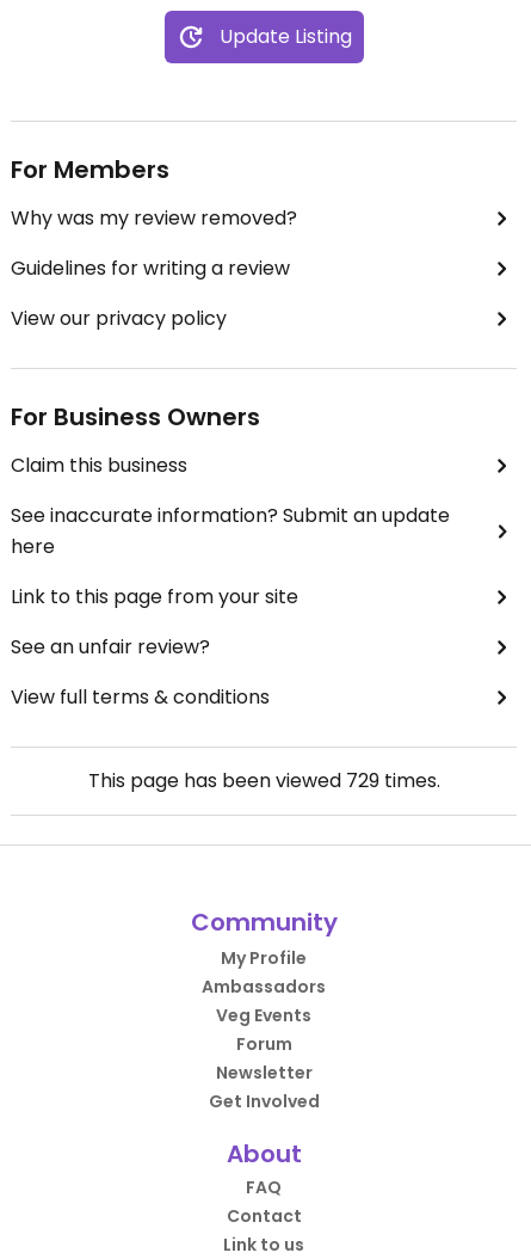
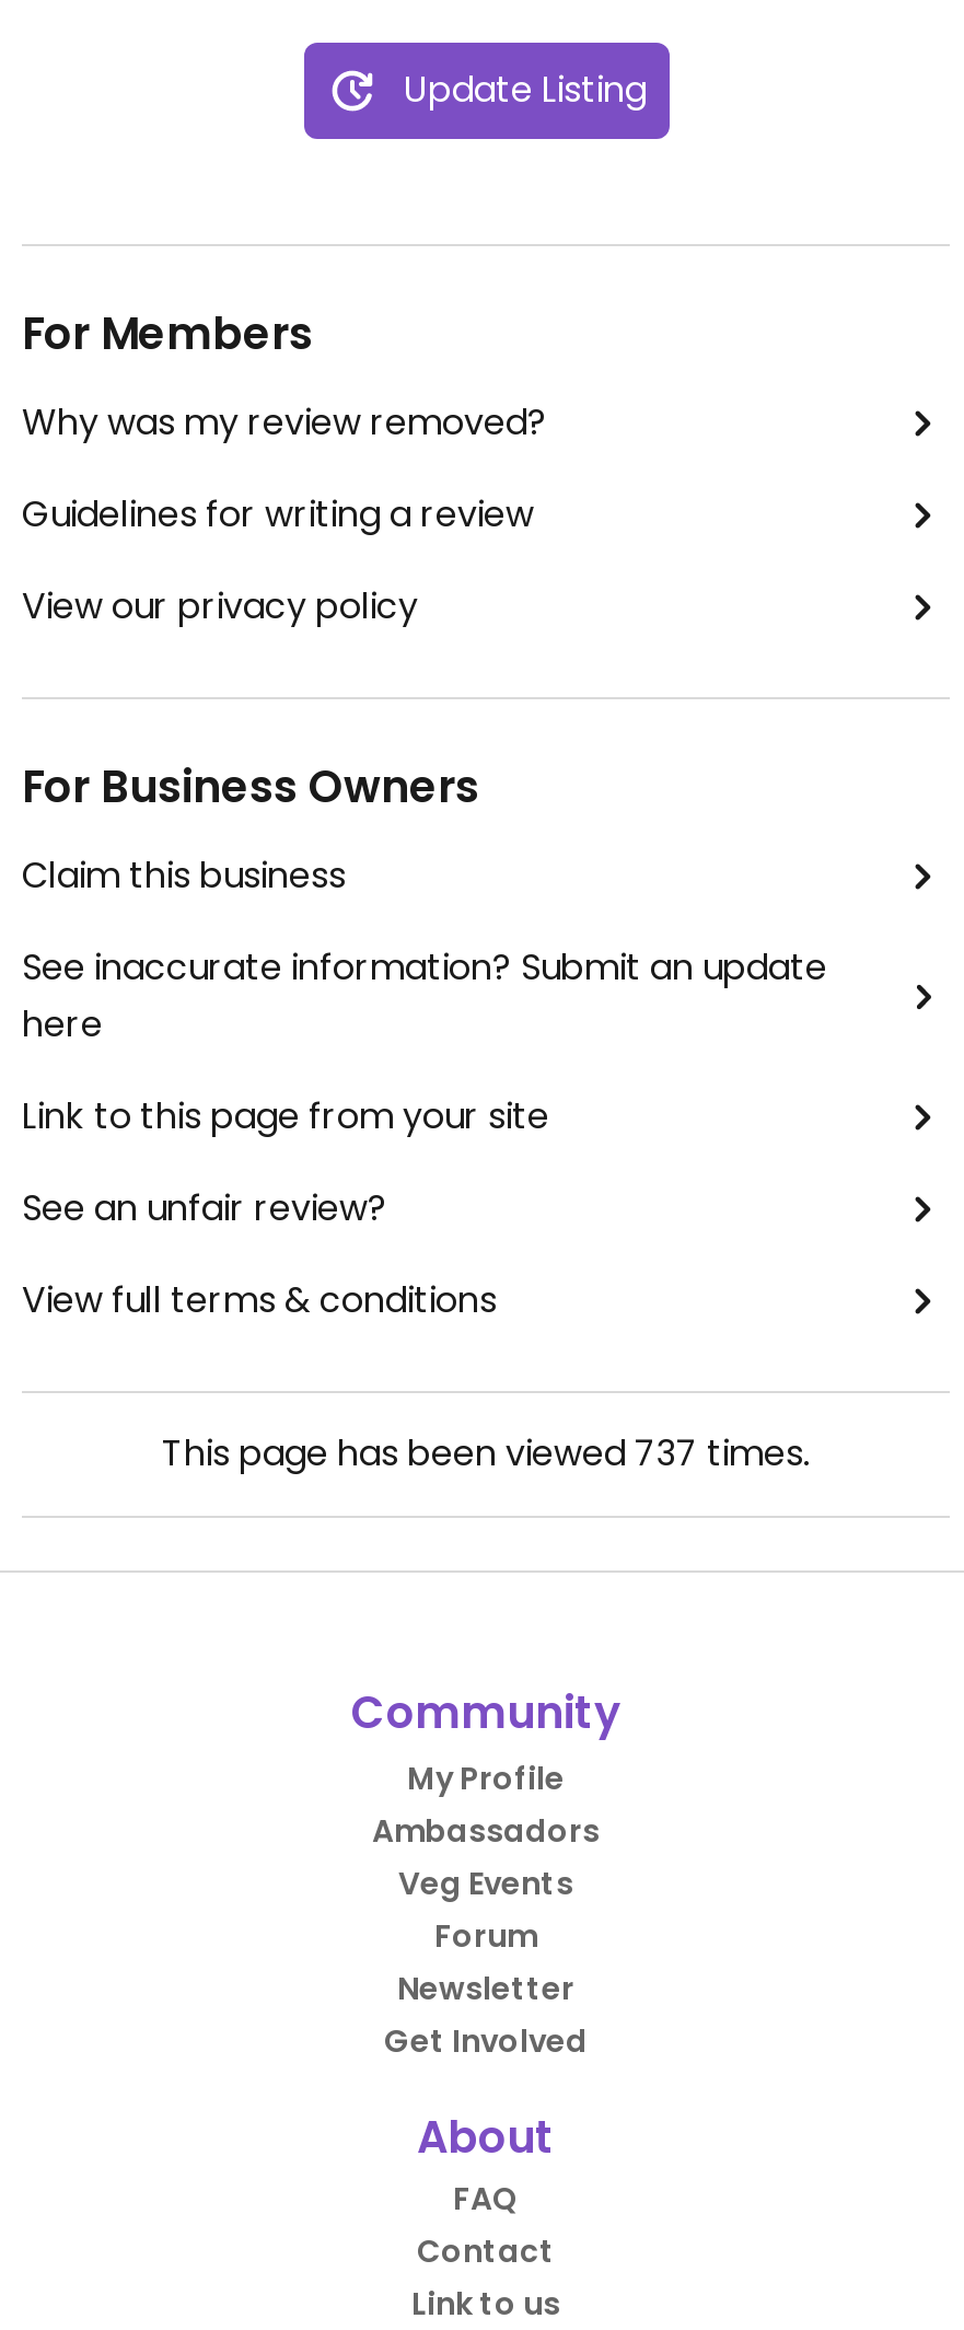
- This page has been viewed 729 times.
+ This page has been viewed 737 times.
